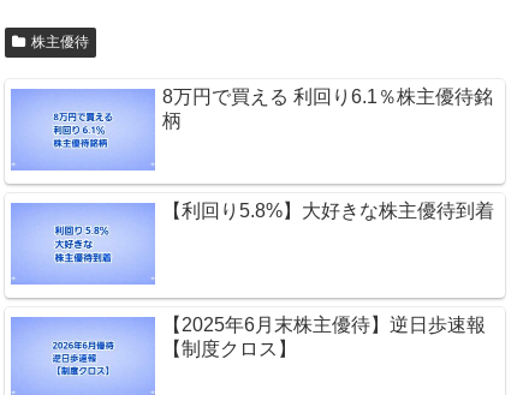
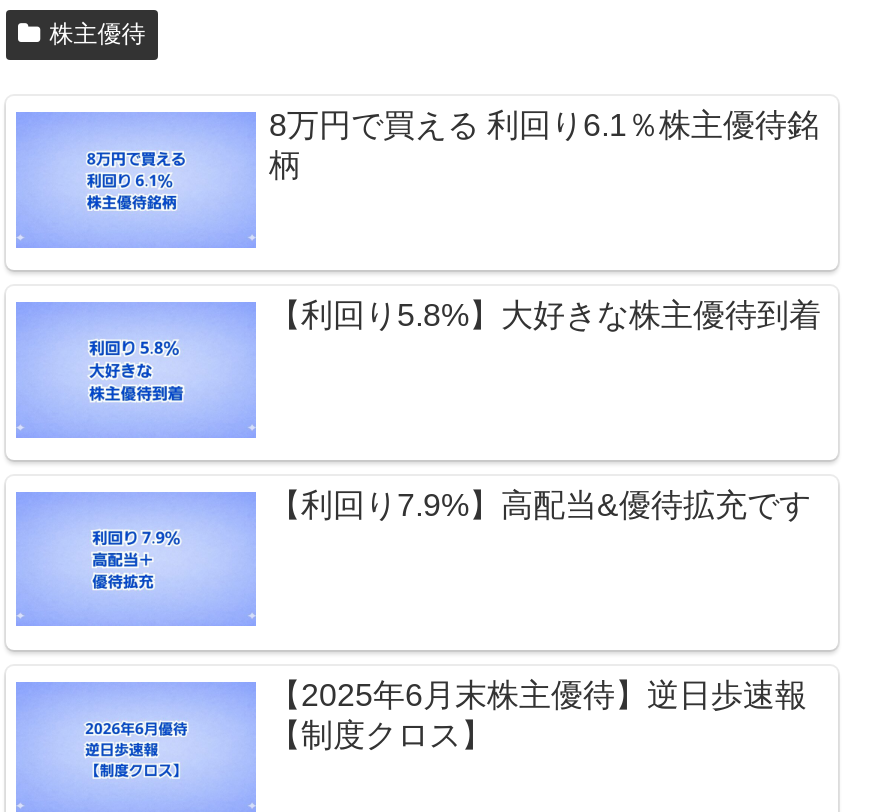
+ 【利回り7.9%】高配当&優待拡充です
